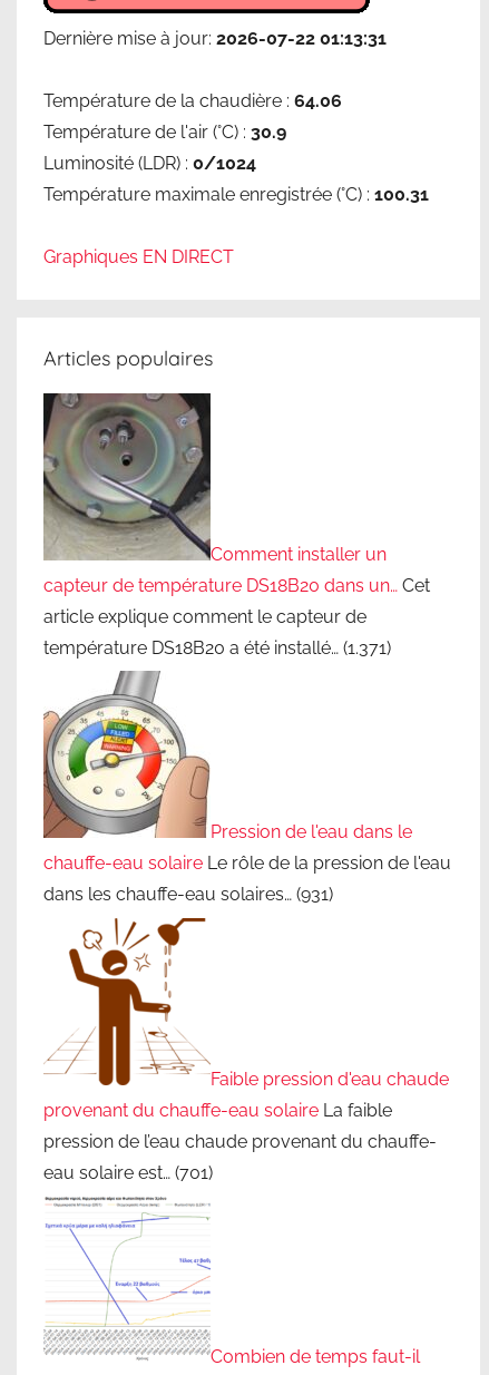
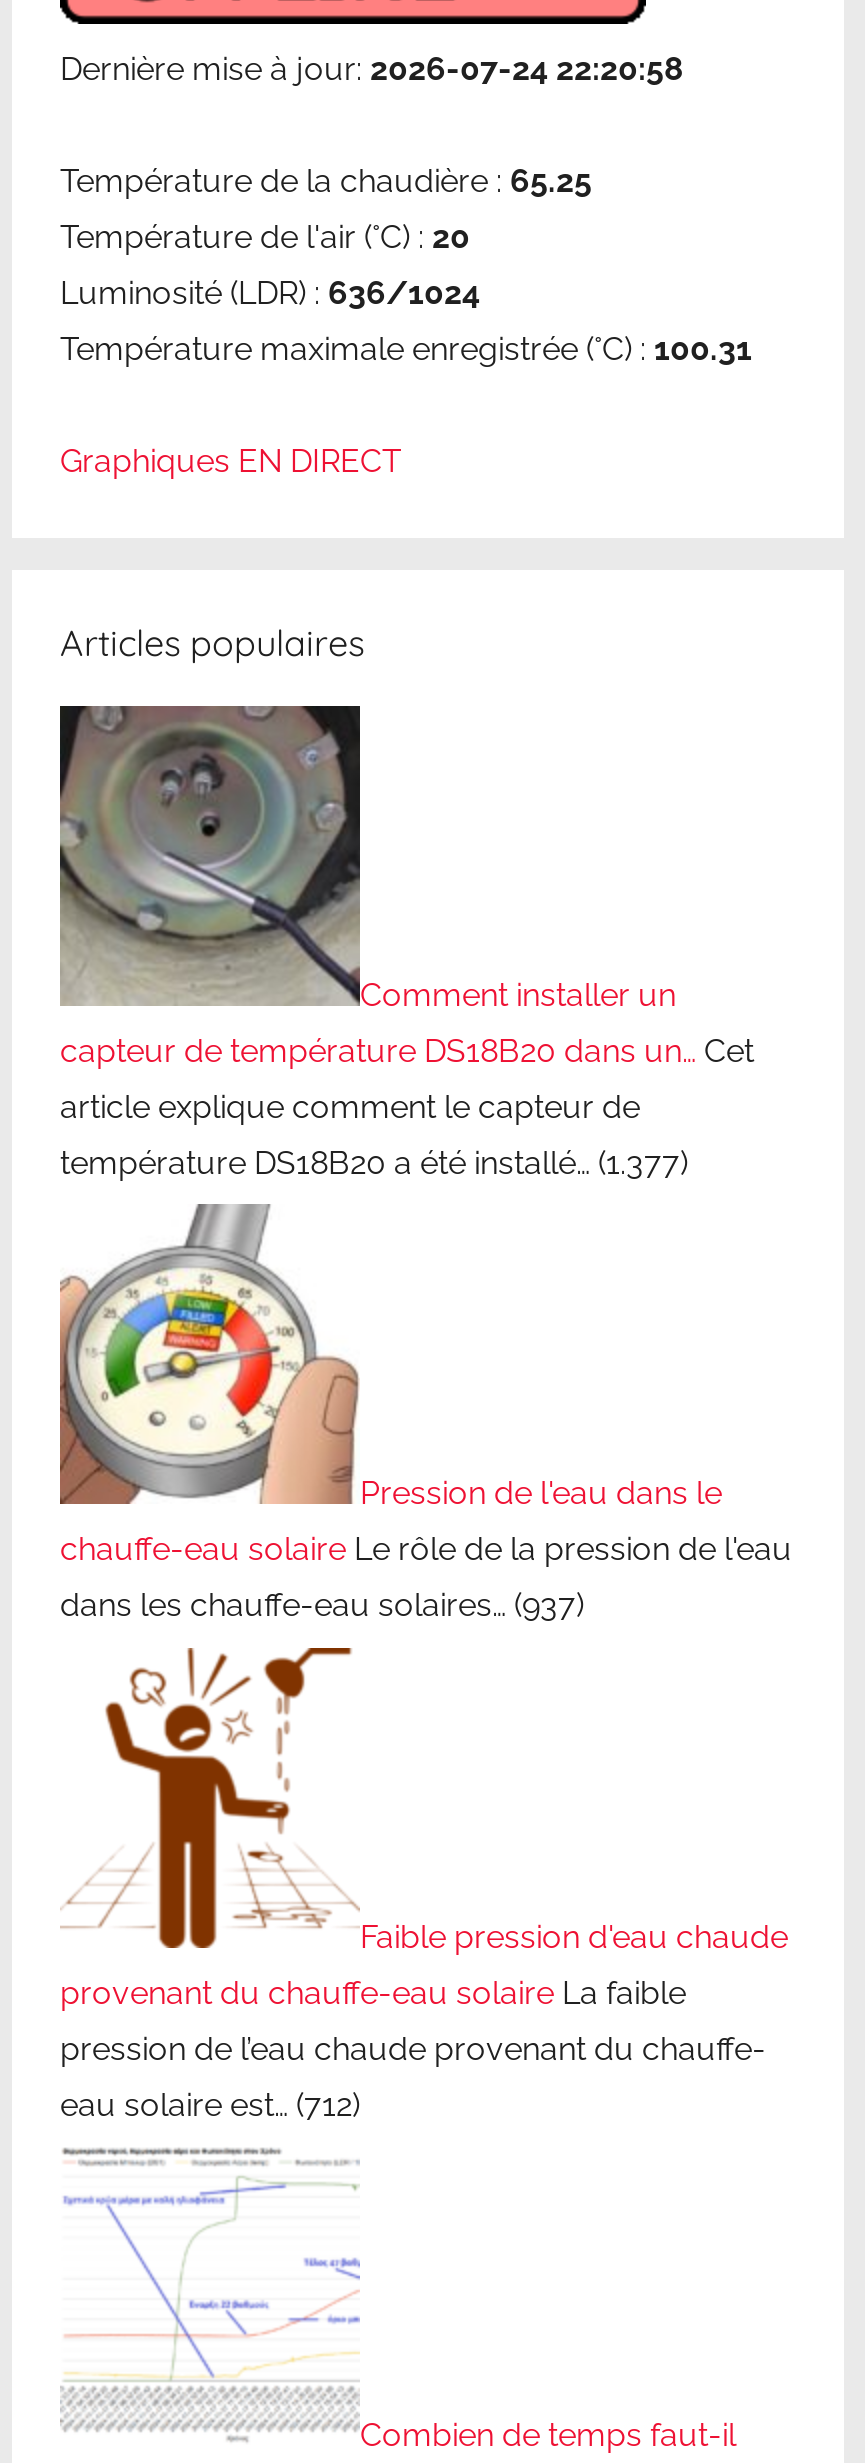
- Dernière mise à jour: 2026-07-22 01:13:31
+ Dernière mise à jour: 2026-07-24 22:20:58

- Température de la chaudière : 64.06
+ Température de la chaudière : 65.25

- Température de l'air (°C) : 30.9
+ Température de l'air (°C) : 20

- Luminosité (LDR) : 0/1024
+ Luminosité (LDR) : 636/1024

- température DS18B20 a été installé… (1.371)
+ température DS18B20 a été installé… (1.377)

- dans les chauffe-eau solaires… (931)
+ dans les chauffe-eau solaires… (937)

- eau solaire est… (701)
+ eau solaire est… (712)
